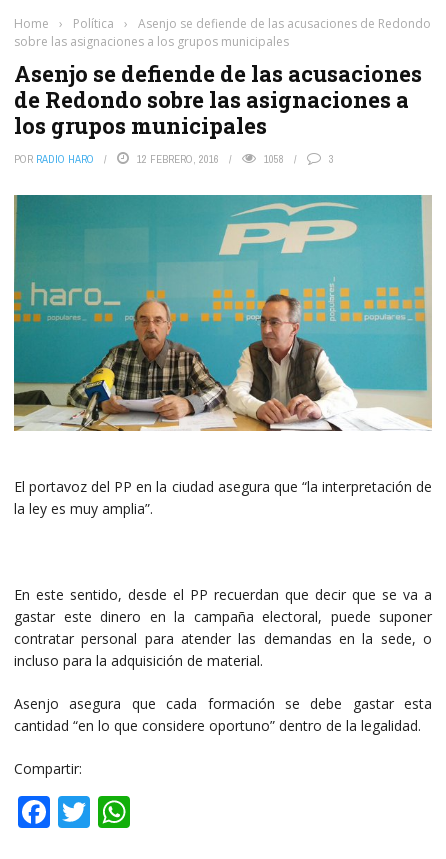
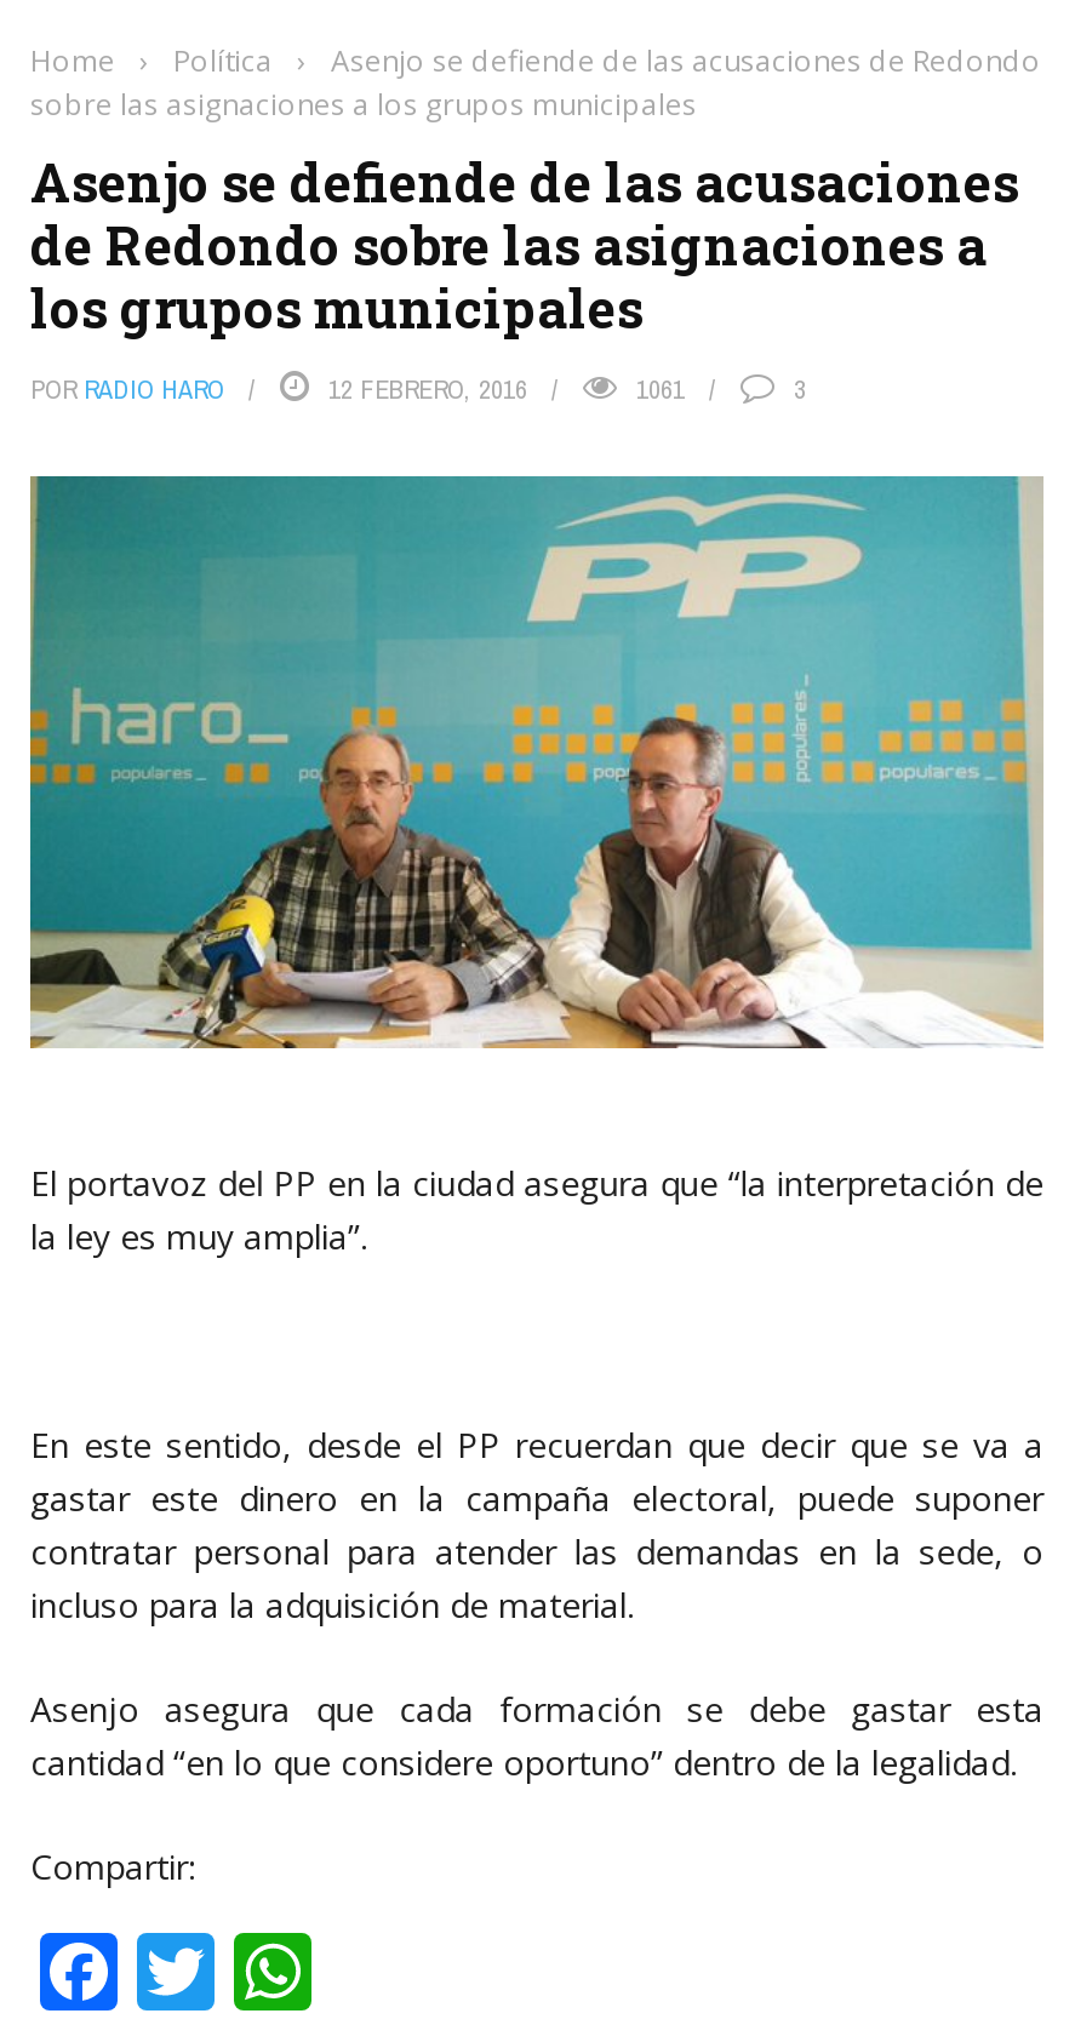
- 1058
+ 1061
